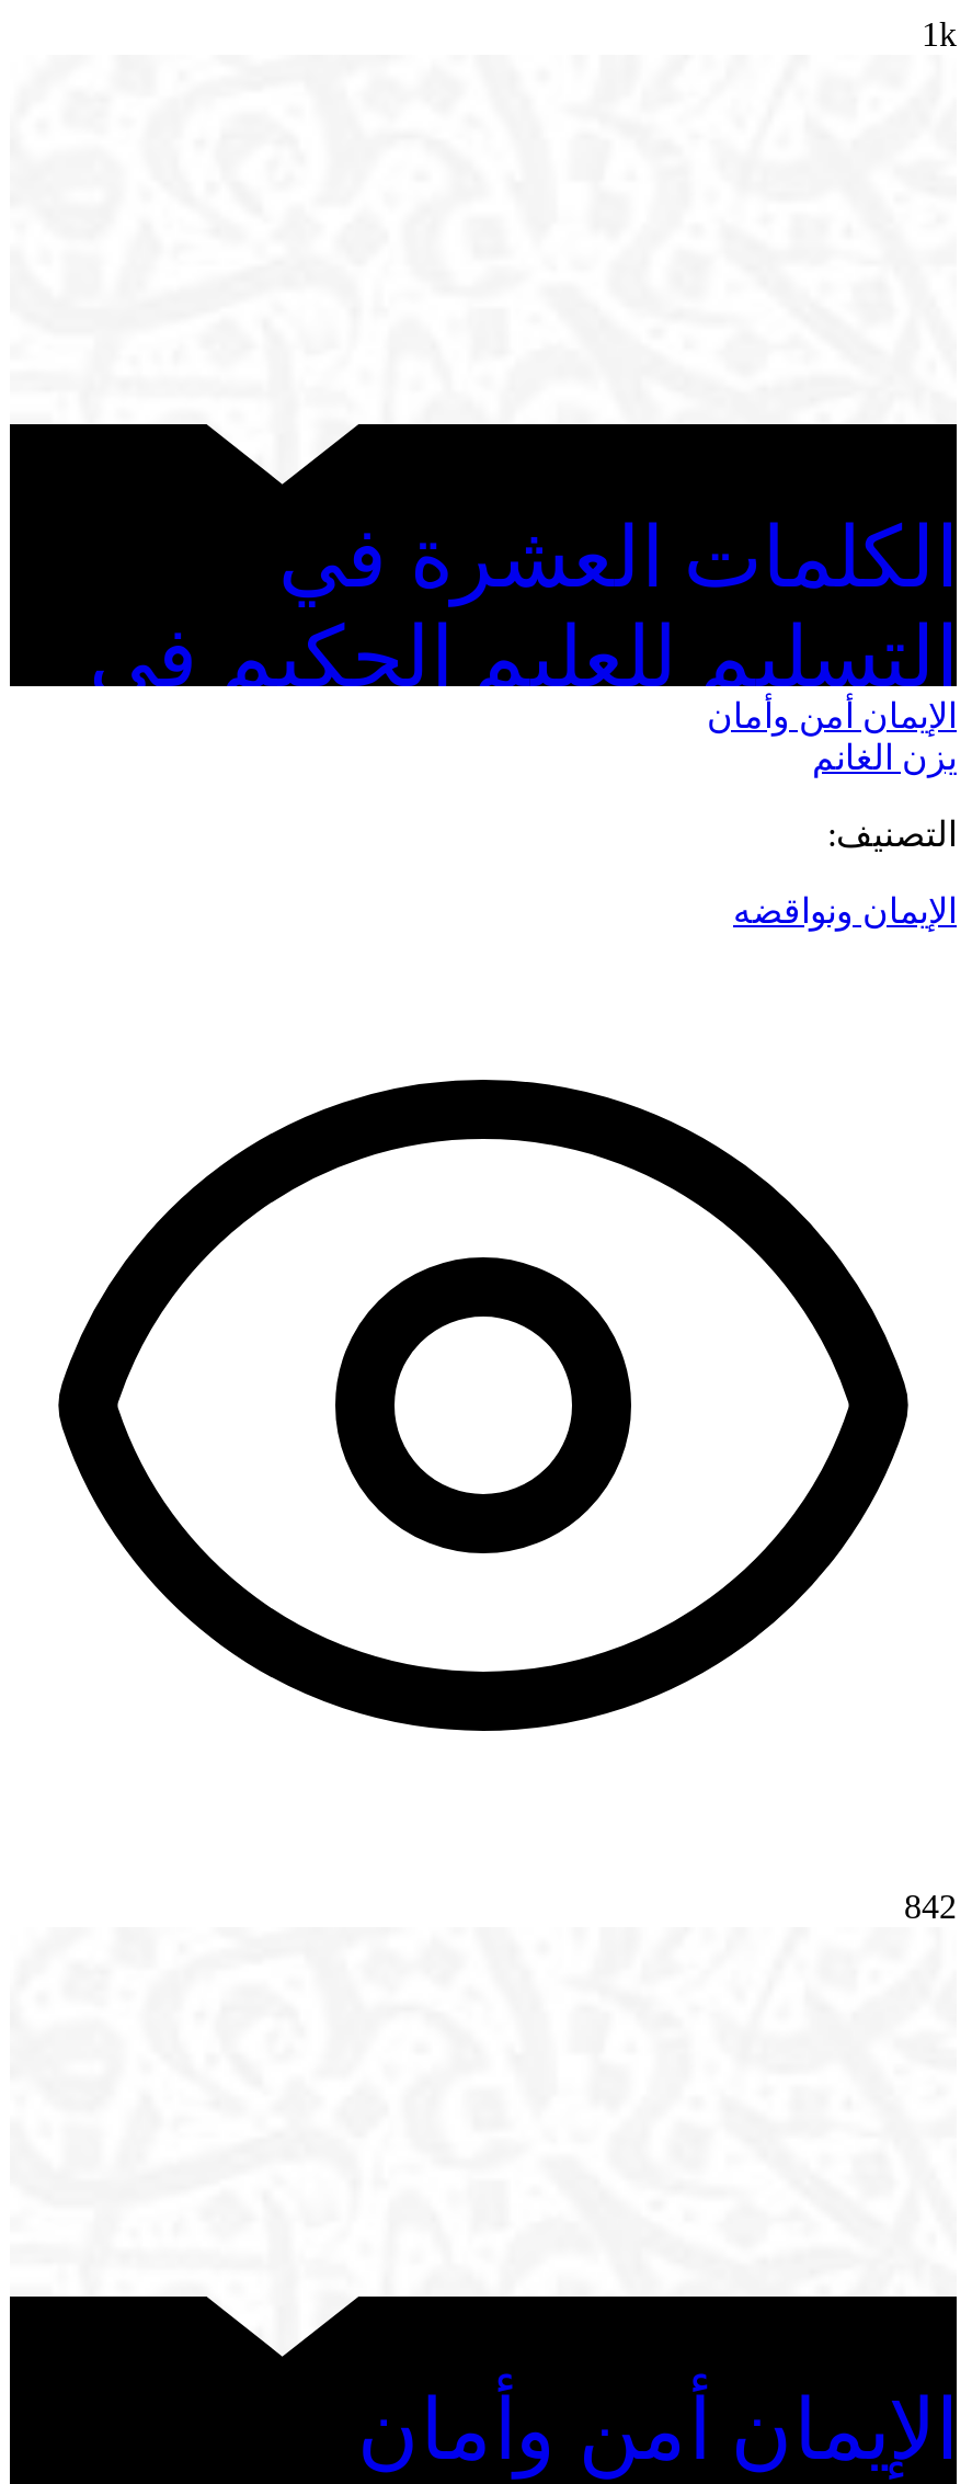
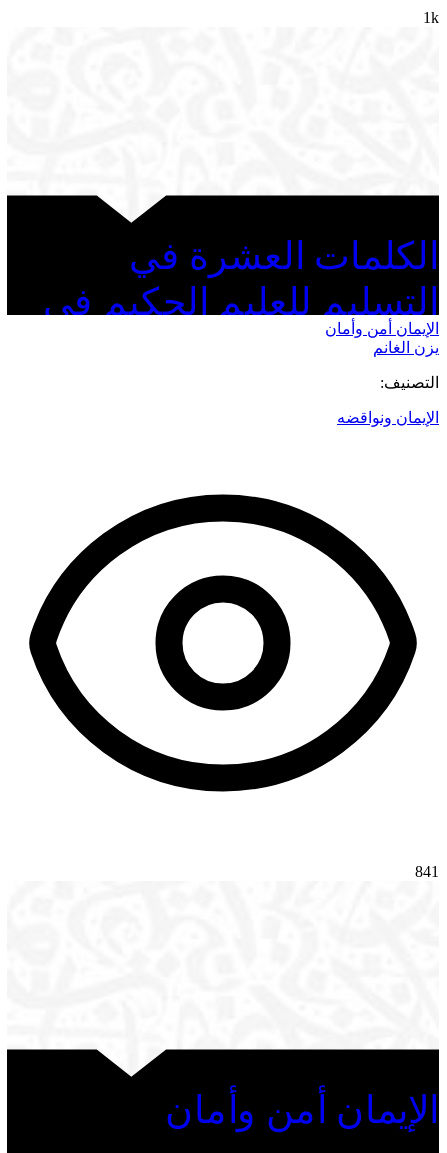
- 842
+ 841
